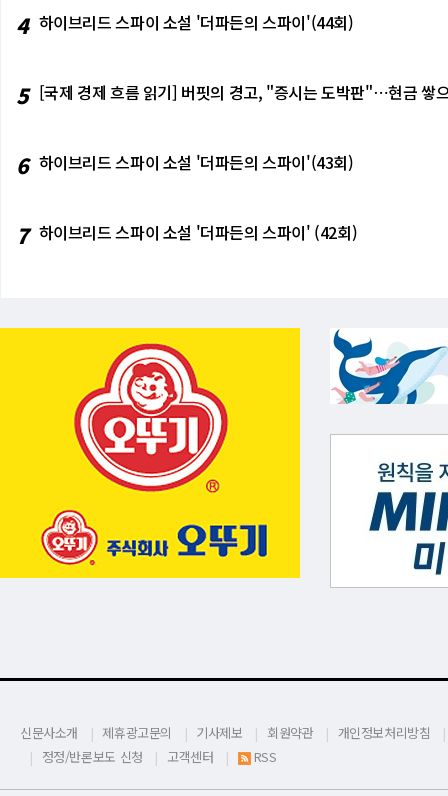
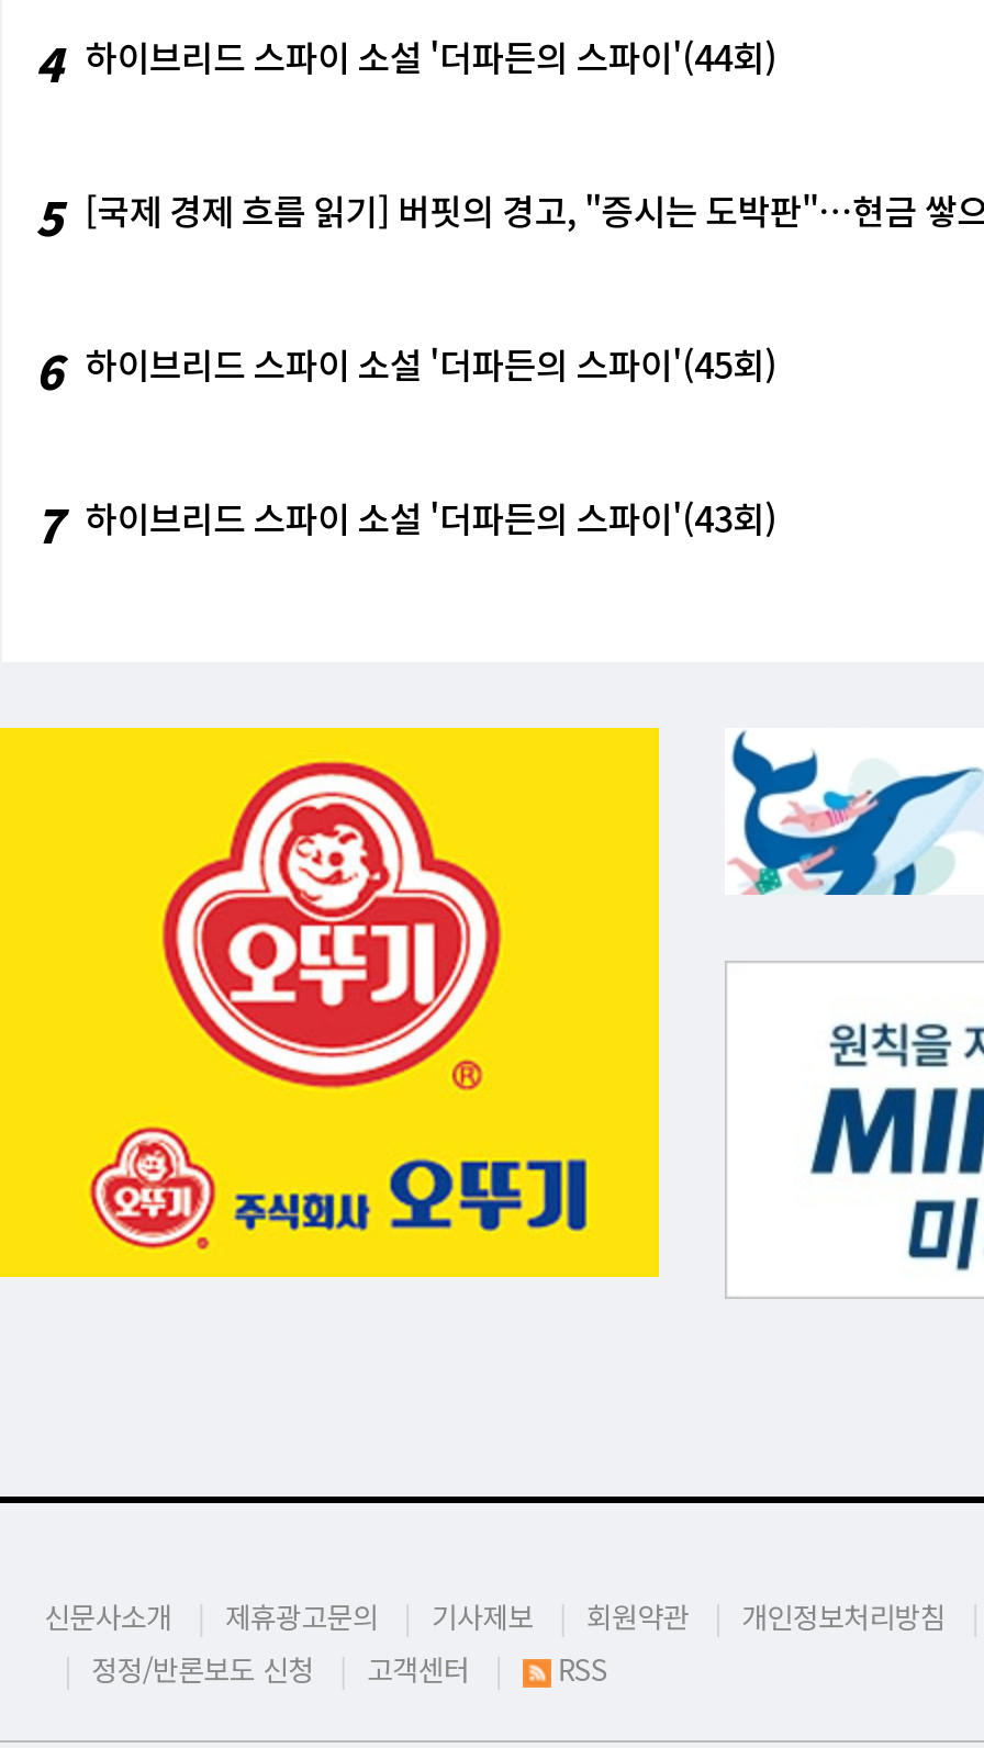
- 6 하이브리드 스파이 소설 '더파든의 스파이'(43회)
+ 6 하이브리드 스파이 소설 '더파든의 스파이'(45회)

- 7 하이브리드 스파이 소설 '더파든의 스파이' (42회)
+ 7 하이브리드 스파이 소설 '더파든의 스파이'(43회)
